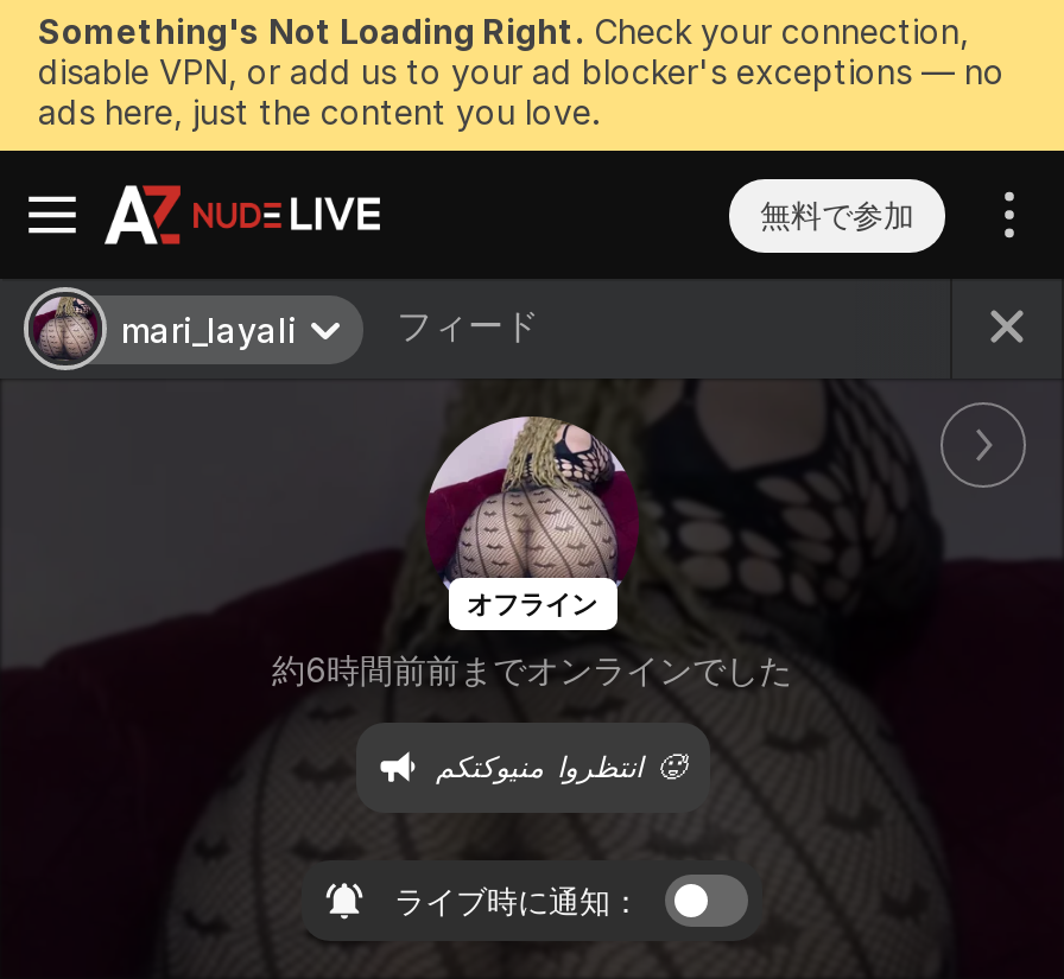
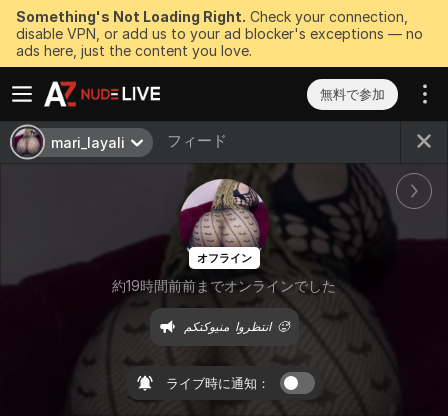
- 約6時間前前までオンラインでした
+ 約19時間前前までオンラインでした
